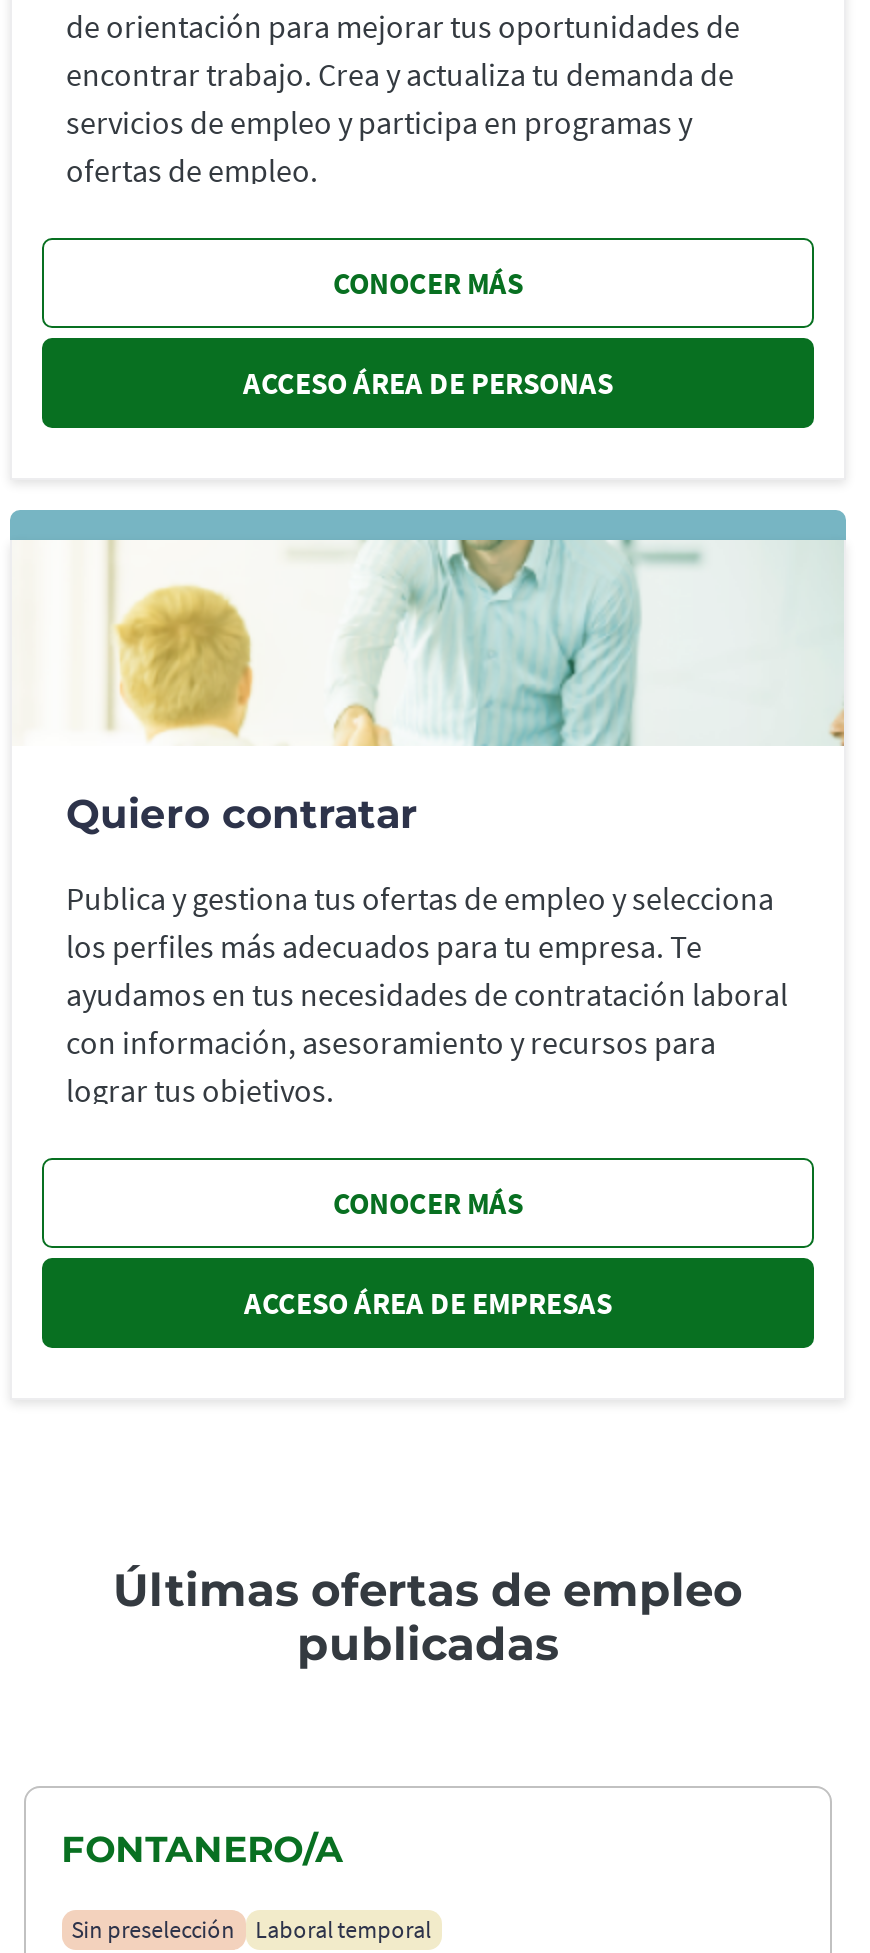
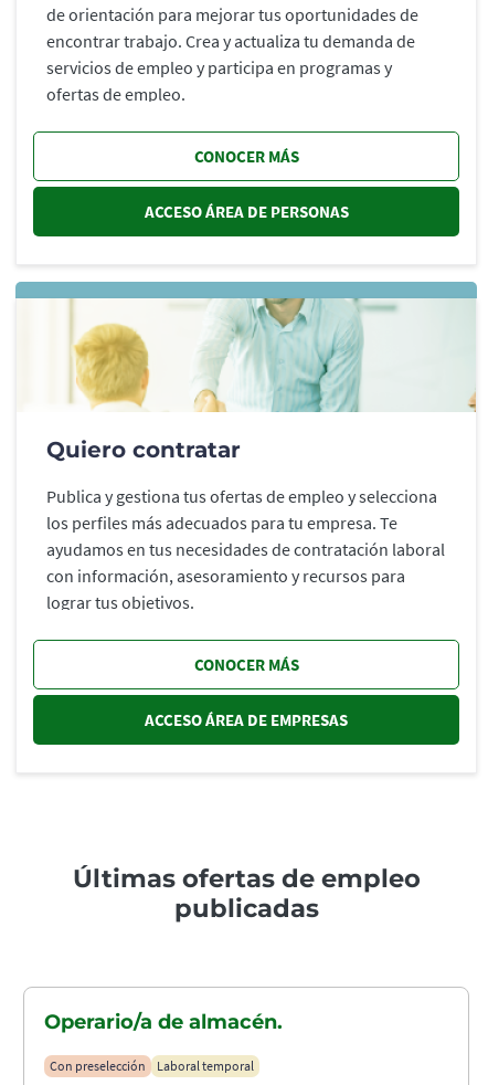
- FONTANERO/A
+ Operario/a de almacén.

- Sin preselección
+ Con preselección
